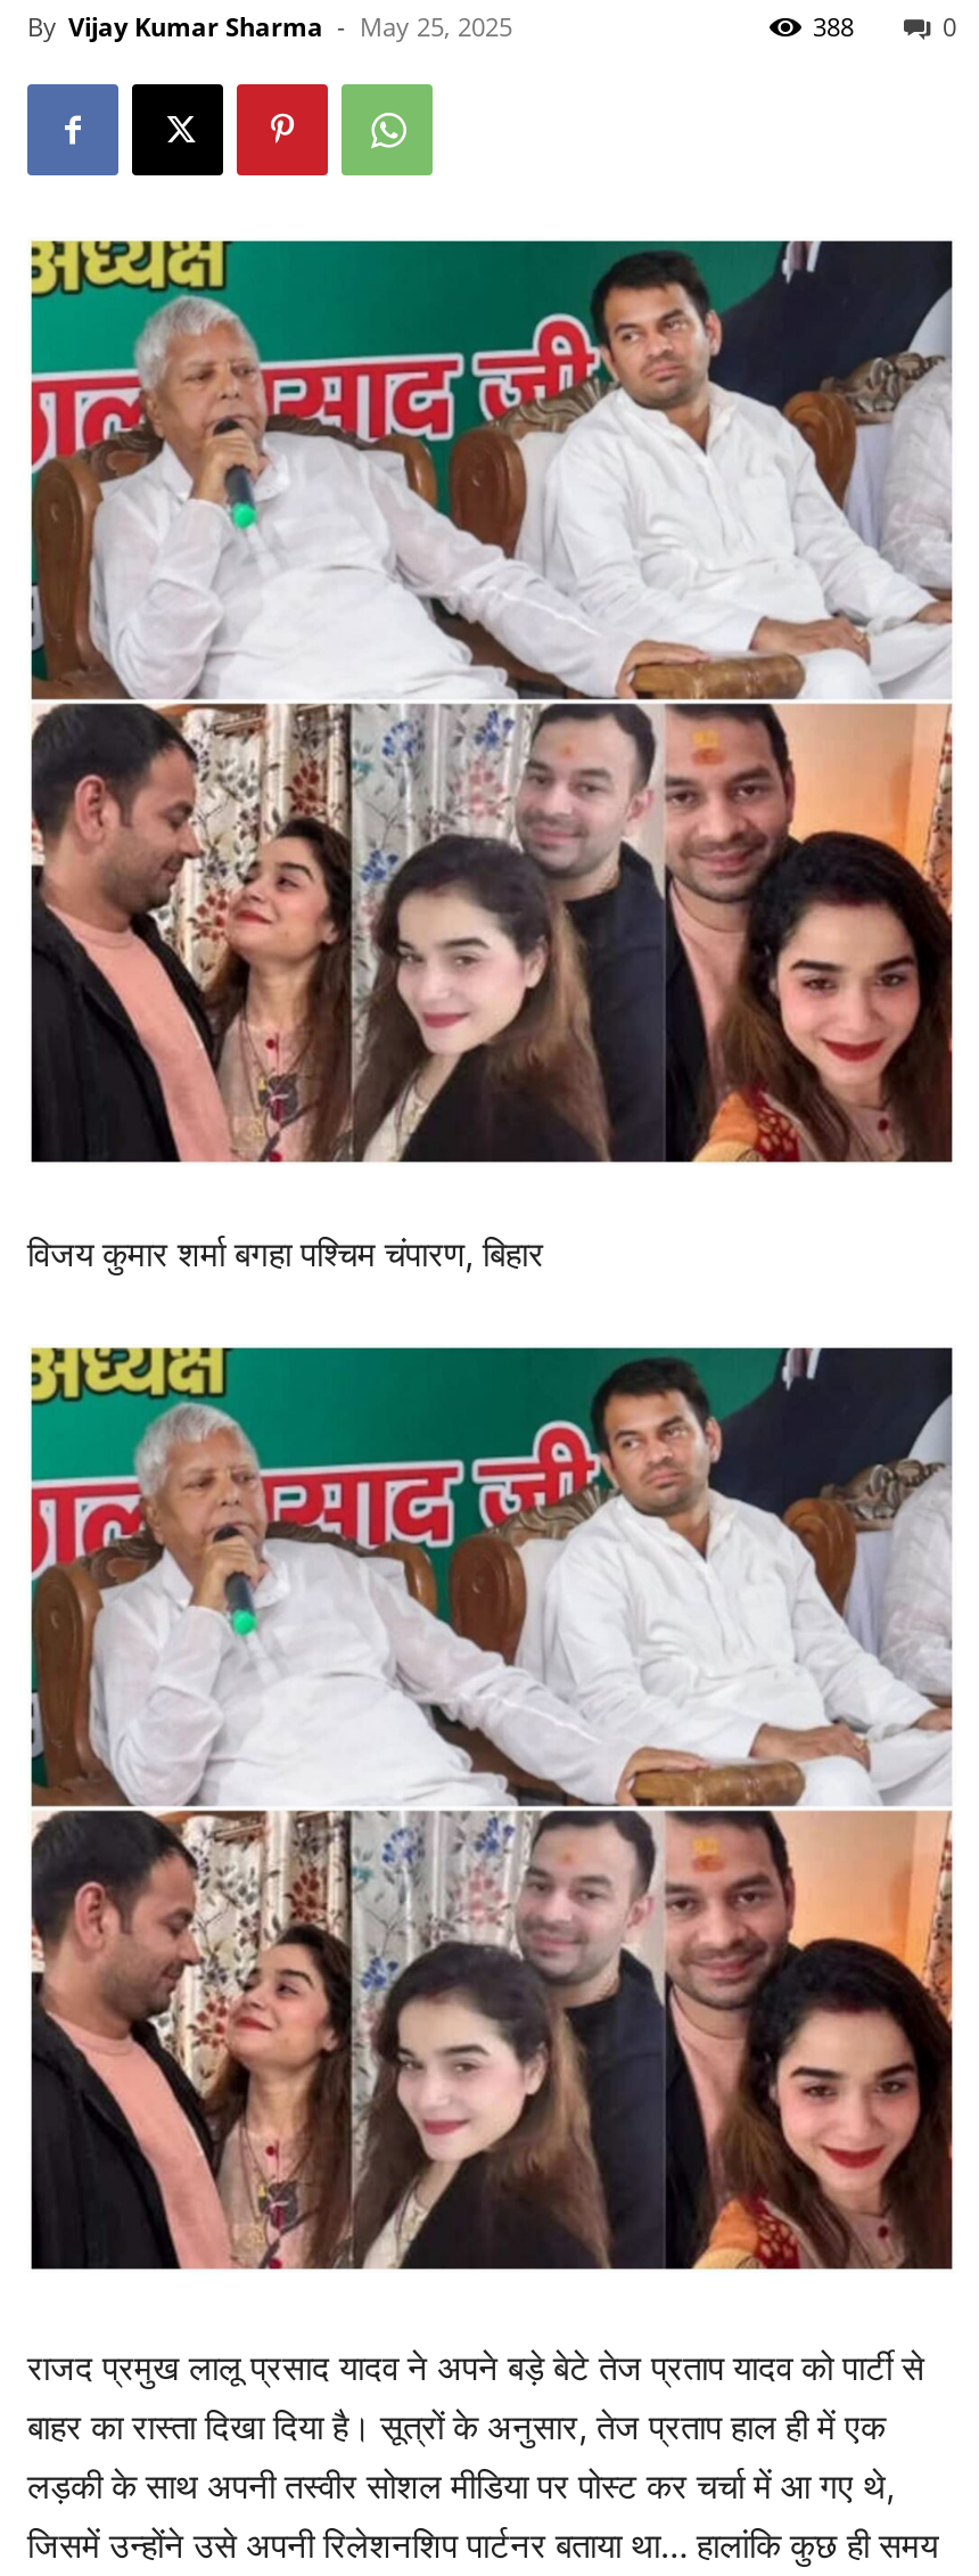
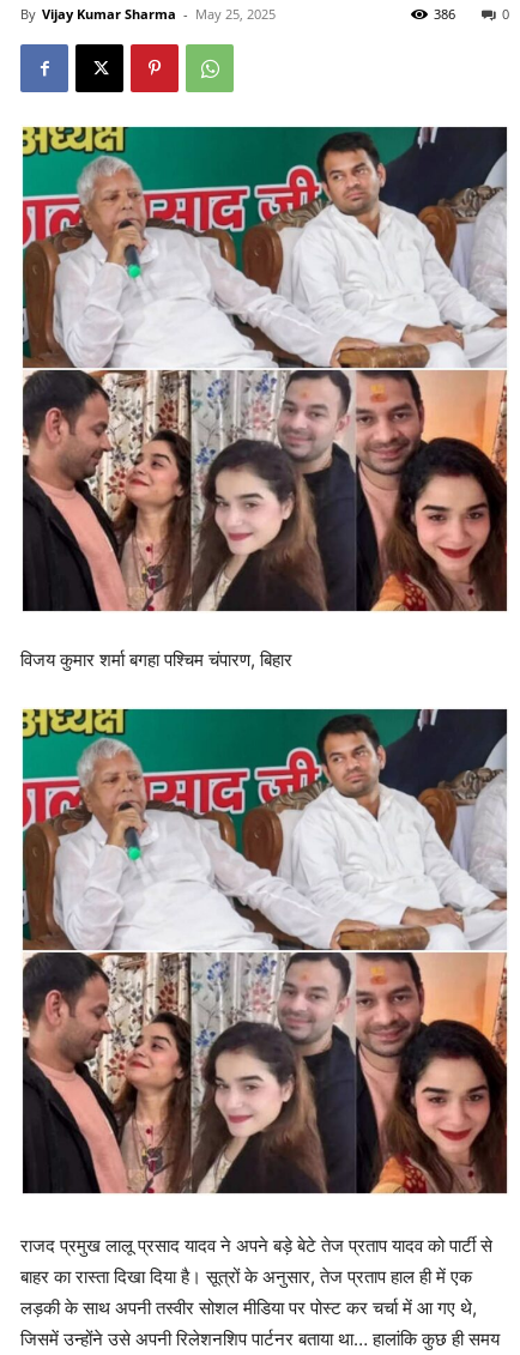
- 388
+ 386
